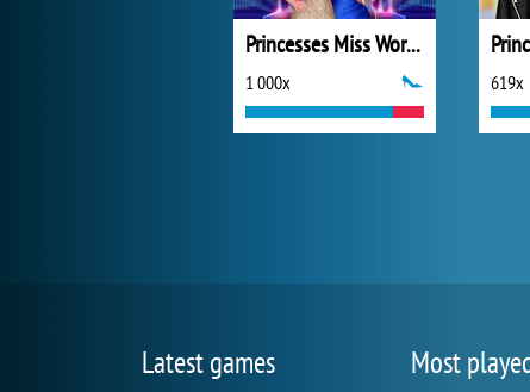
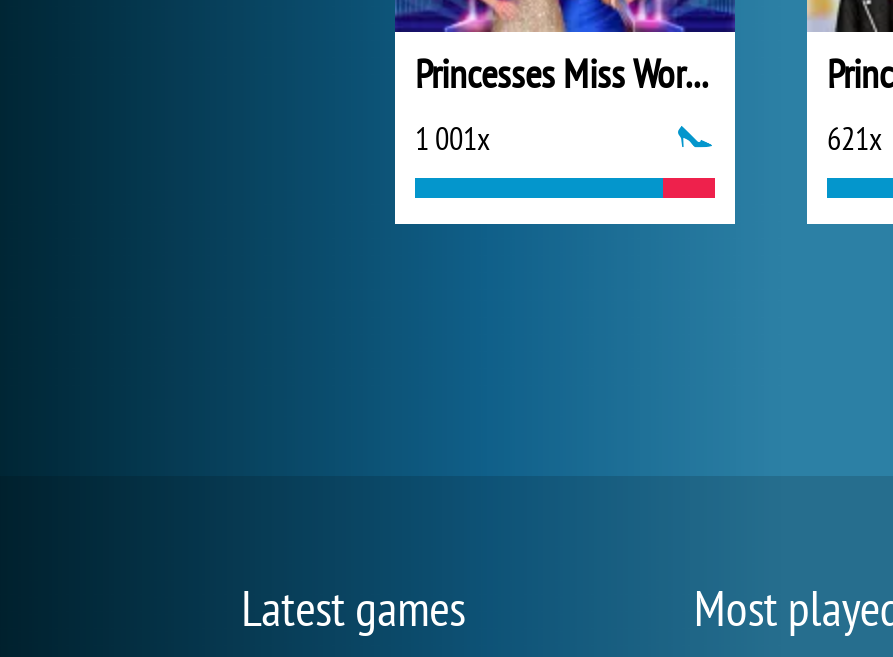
- 1 000x
- 619x
+ 1 001x
+ 621x
